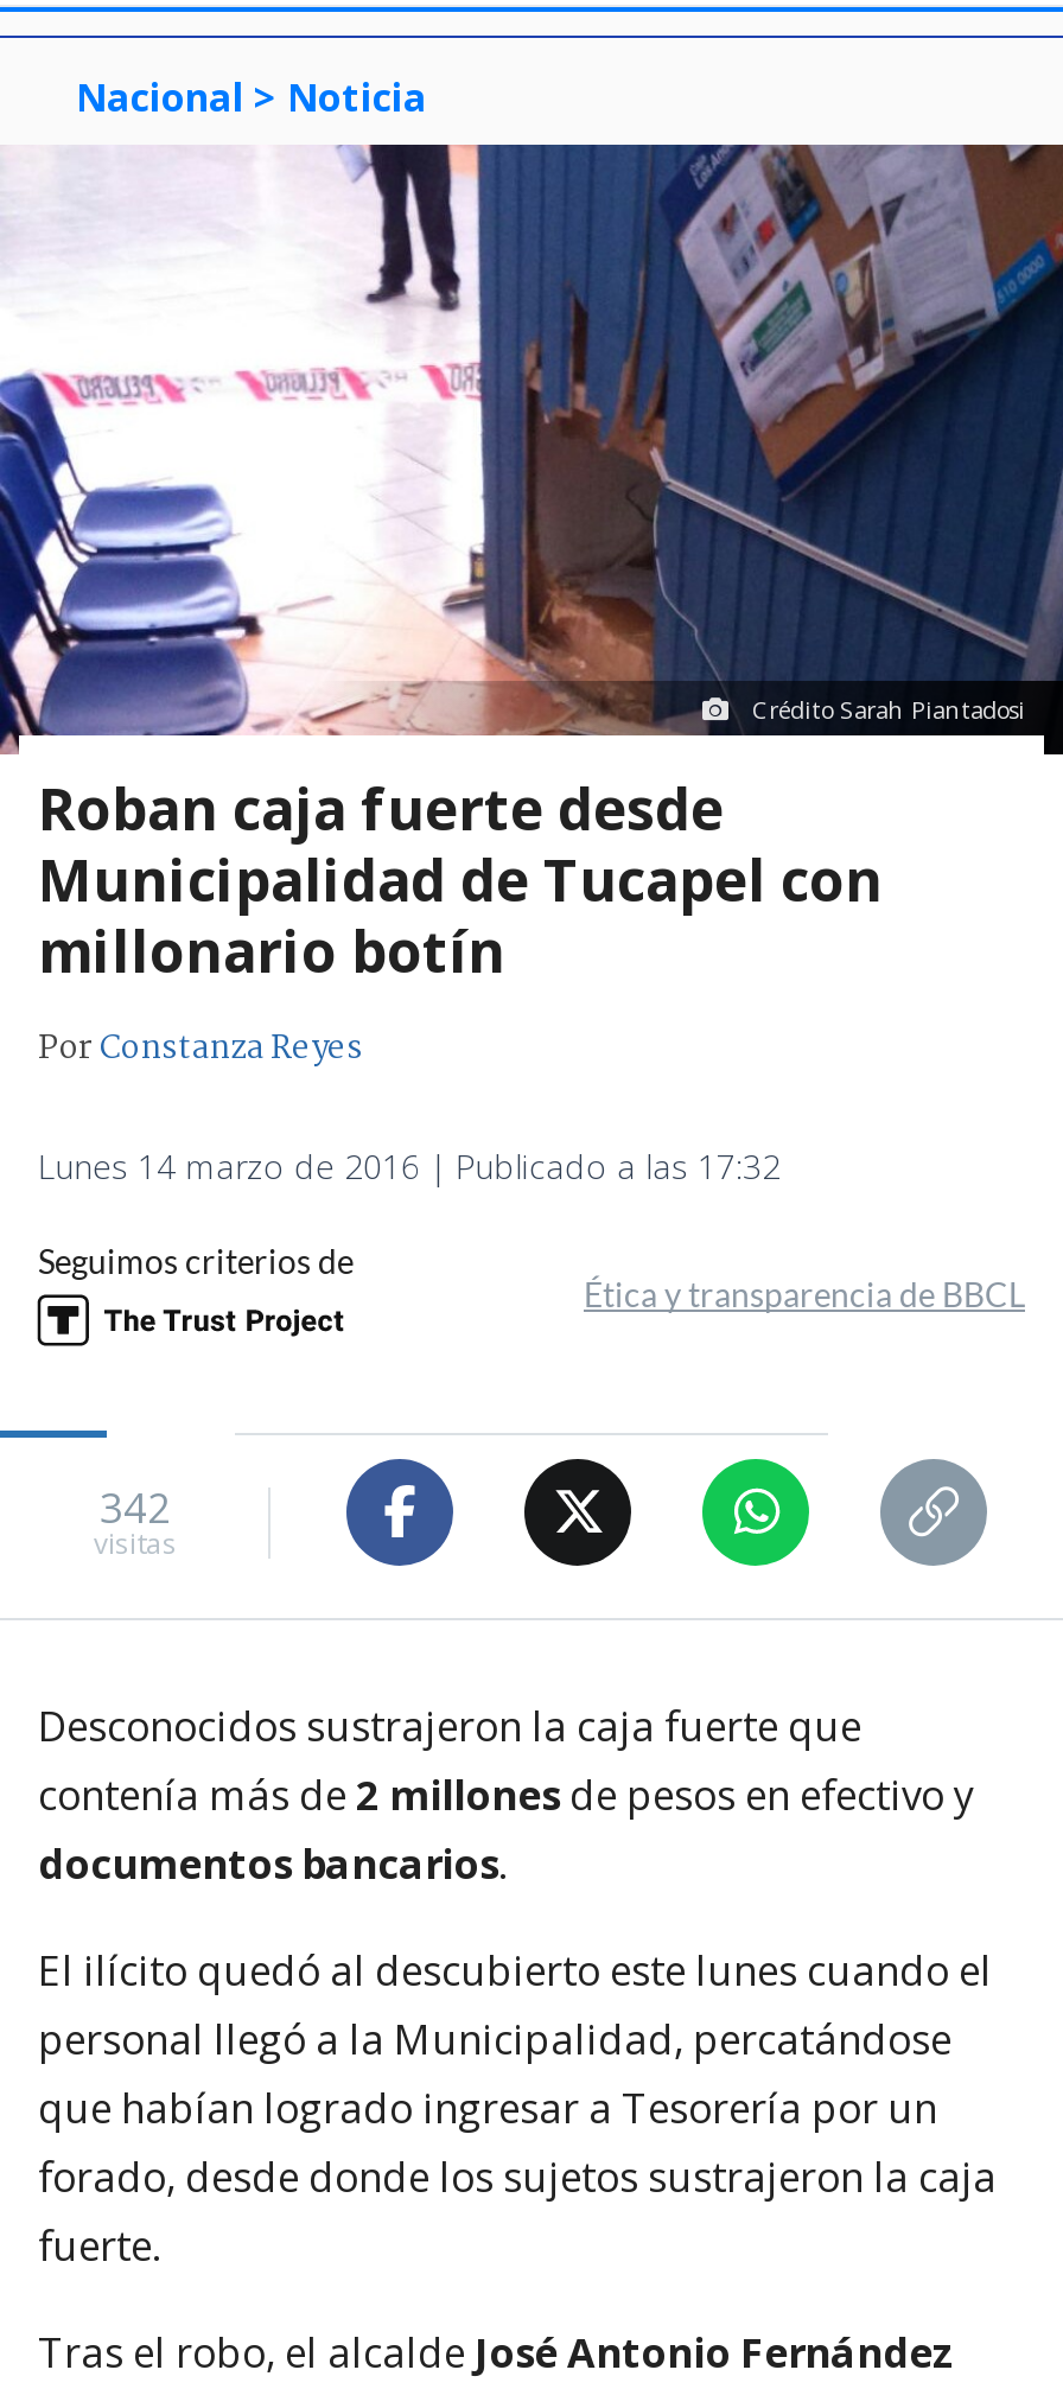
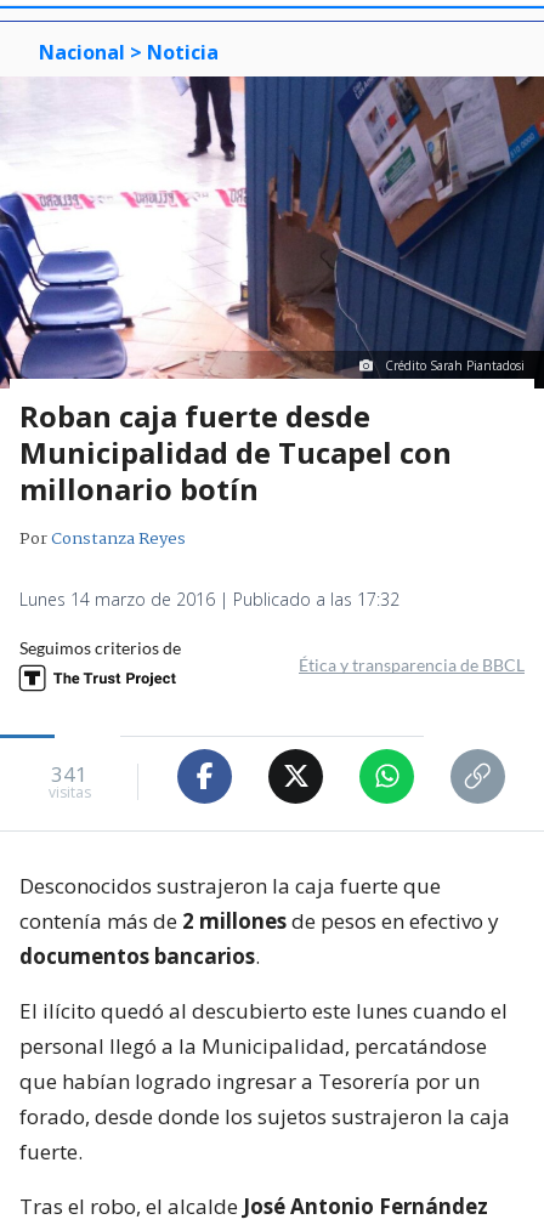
- 342
+ 341
